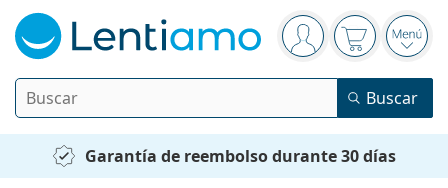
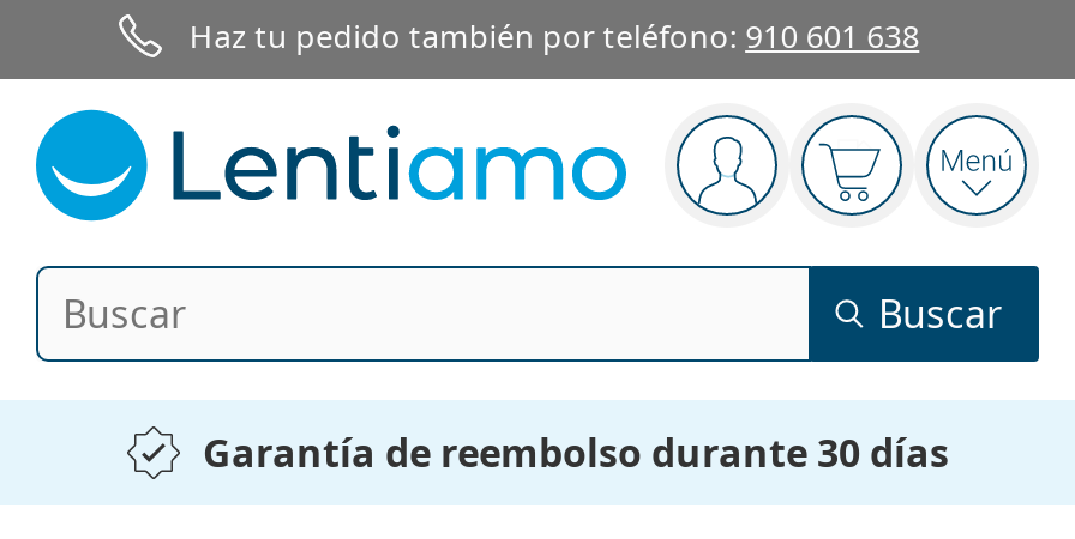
+ Haz tu pedido también por teléfono: 910 601 638
